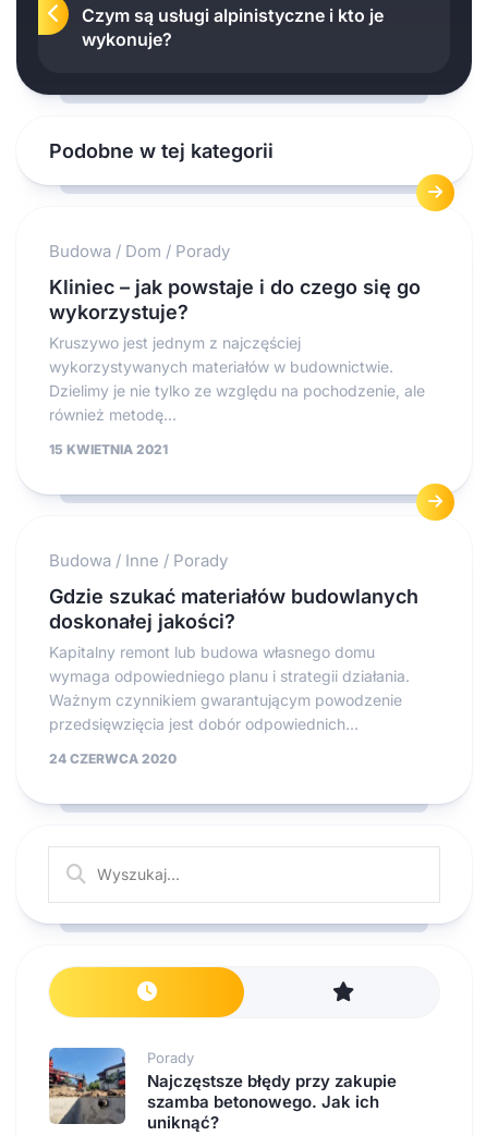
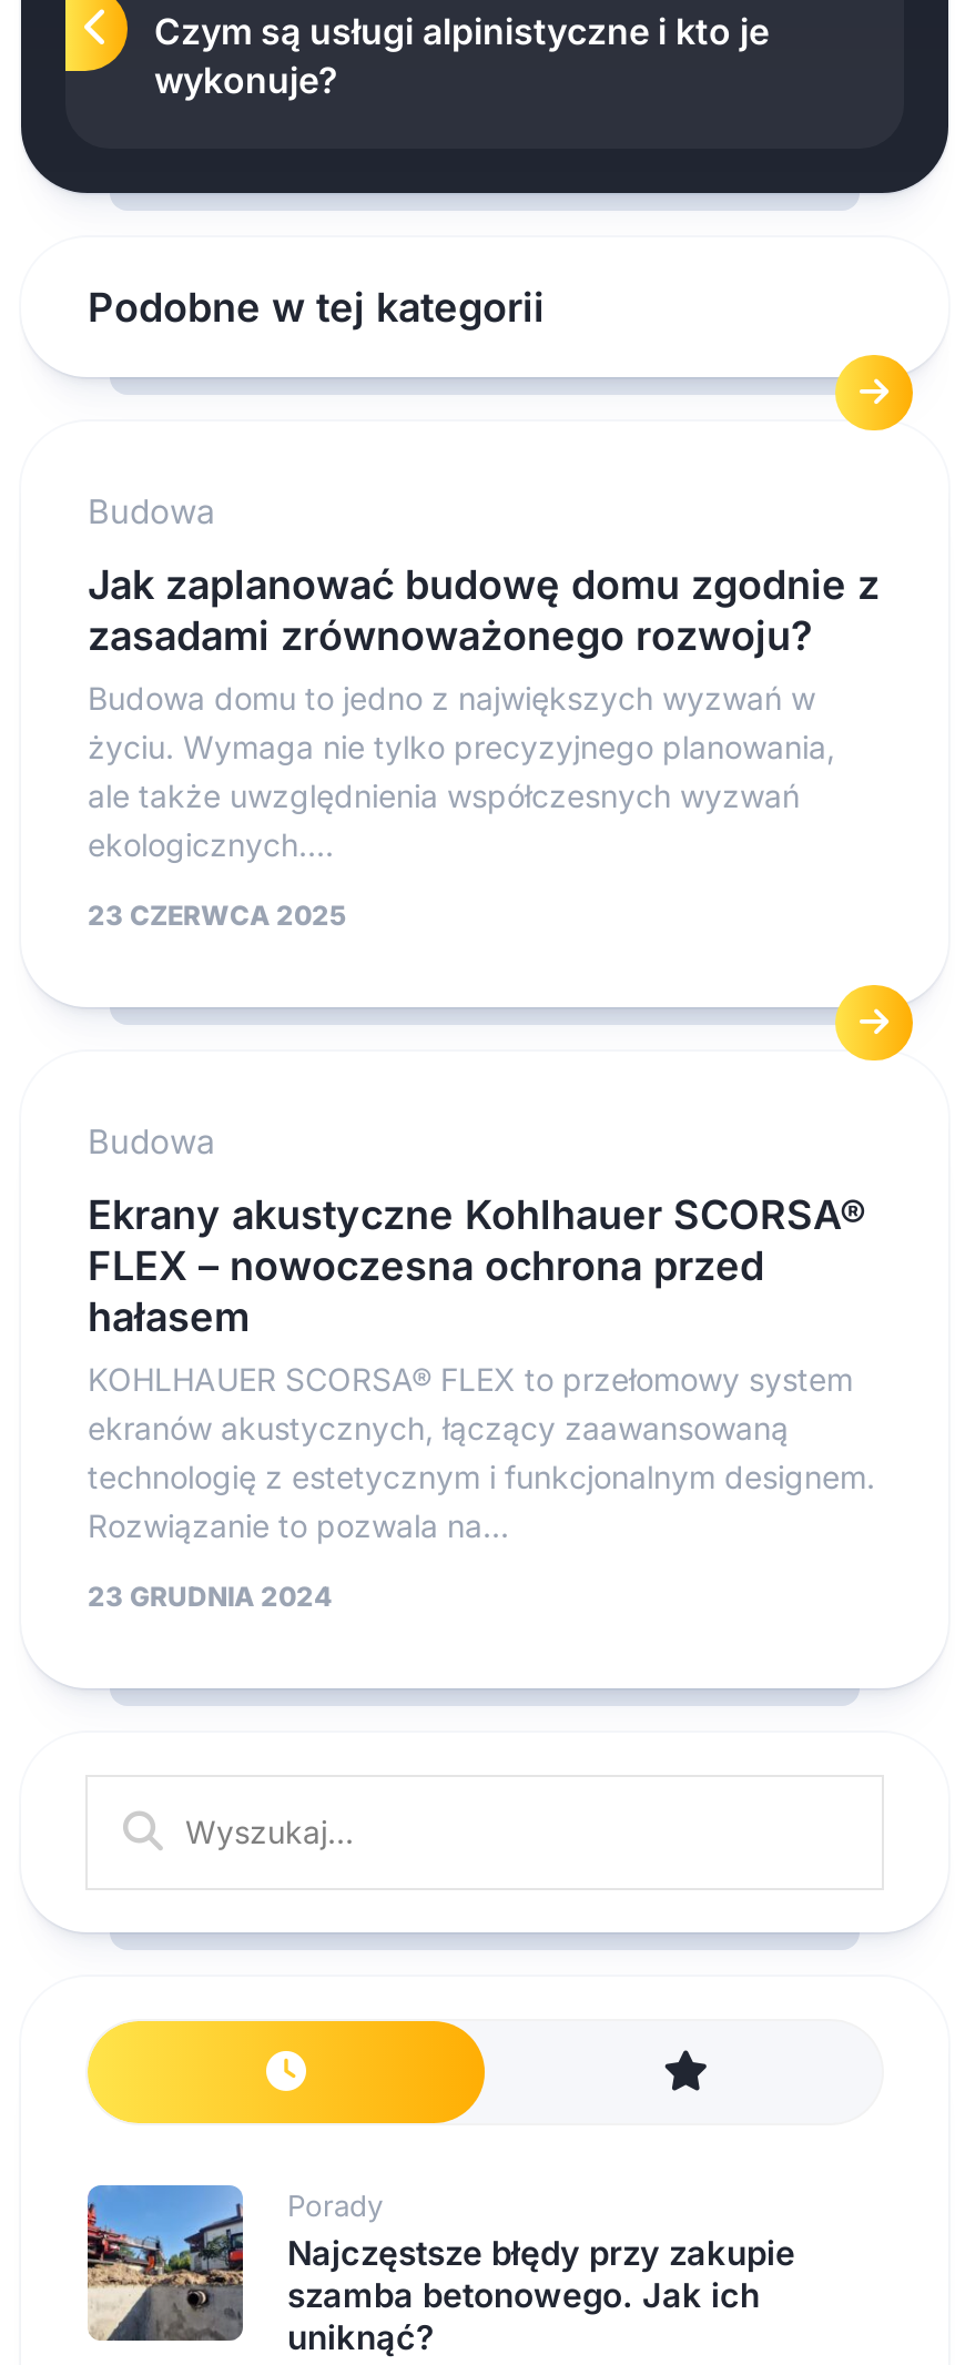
- Budowa / Dom / Porady
+ Budowa

- Kliniec – jak powstaje i do czego się go
- wykorzystuje?
- Kruszywo jest jednym z najczęściej
- wykorzystywanych materiałów w budownictwie.
- Dzielimy je nie tylko ze względu na pochodzenie, ale
- również metodę...
+ Jak zaplanować budowę domu zgodnie z
+ zasadami zrównoważonego rozwoju?
+ Budowa domu to jedno z największych wyzwań w
+ życiu. Wymaga nie tylko precyzyjnego planowania,
+ ale także uwzględnienia współczesnych wyzwań
+ ekologicznych....

- 15 KWIETNIA 2021
+ 23 CZERWCA 2025

- Budowa / Inne / Porady
+ Budowa

- Gdzie szukać materiałów budowlanych
- doskonałej jakości?
- Kapitalny remont lub budowa własnego domu
- wymaga odpowiedniego planu i strategii działania.
- Ważnym czynnikiem gwarantującym powodzenie
- przedsięwzięcia jest dobór odpowiednich...
+ Ekrany akustyczne Kohlhauer SCORSA®
+ FLEX – nowoczesna ochrona przed
+ hałasem
+ KOHLHAUER SCORSA® FLEX to przełomowy system
+ ekranów akustycznych, łączący zaawansowaną
+ technologię z estetycznym i funkcjonalnym designem.
+ Rozwiązanie to pozwala na...

- 24 CZERWCA 2020
+ 23 GRUDNIA 2024
